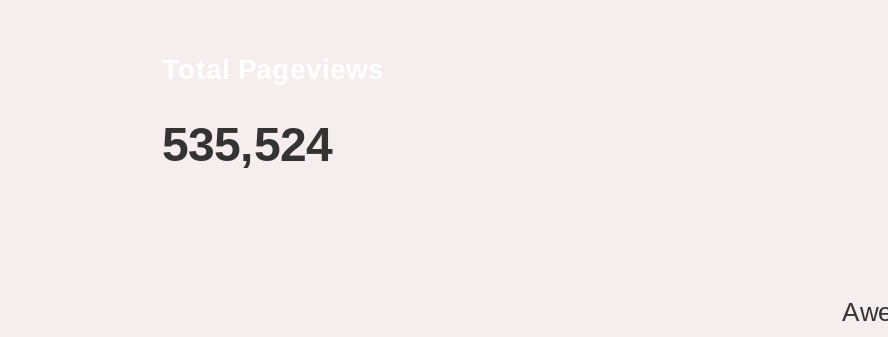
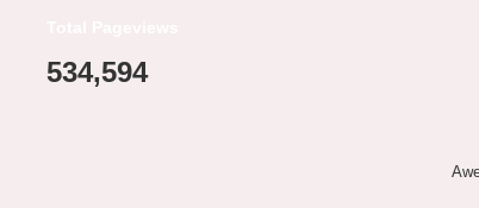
- 535,524
+ 534,594
